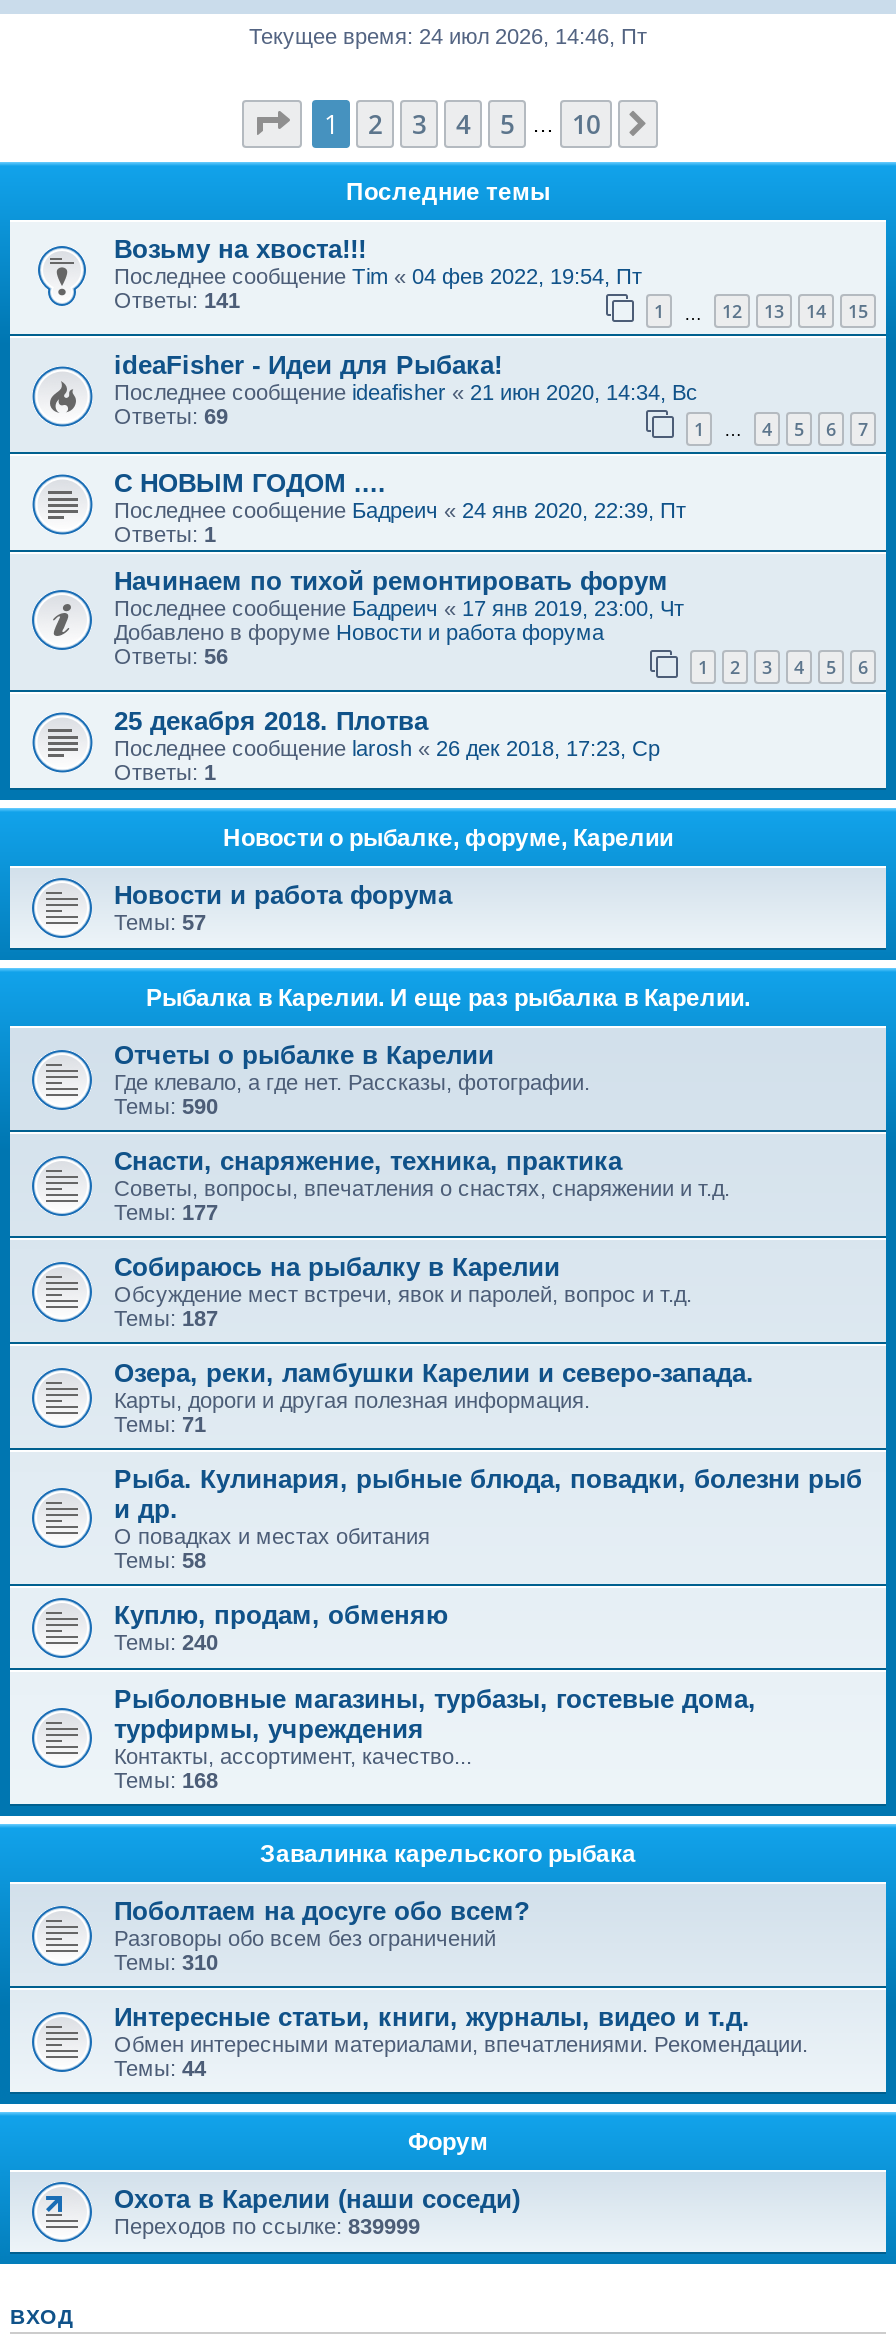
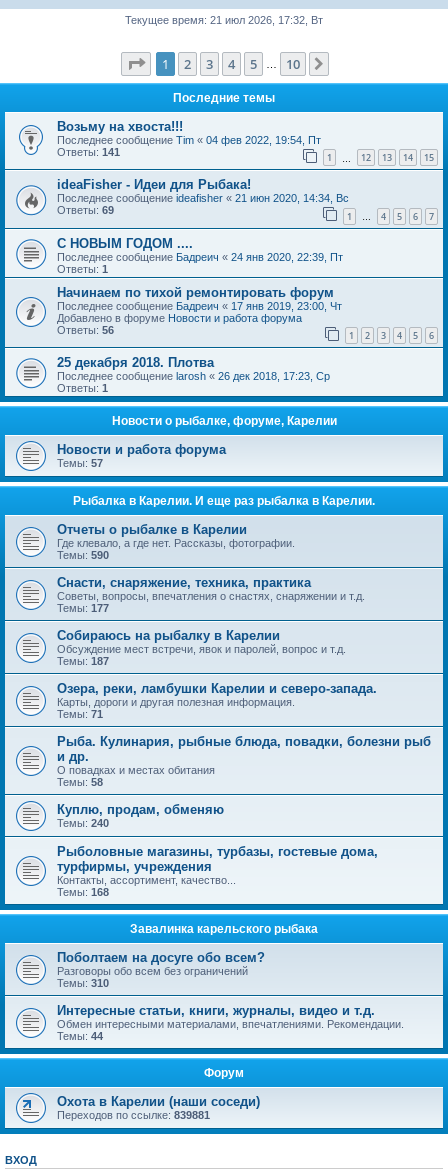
- Текущее время: 24 июл 2026, 14:46, Пт
+ Текущее время: 21 июл 2026, 17:32, Вт

- Переходов по ссылке:839999
+ Переходов по ссылке:839881
